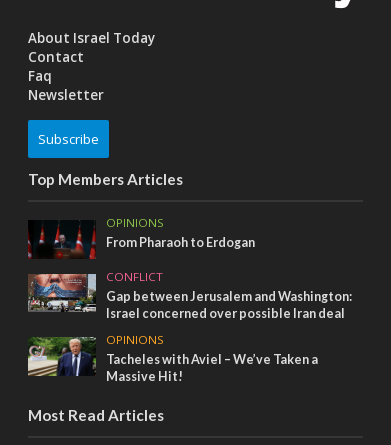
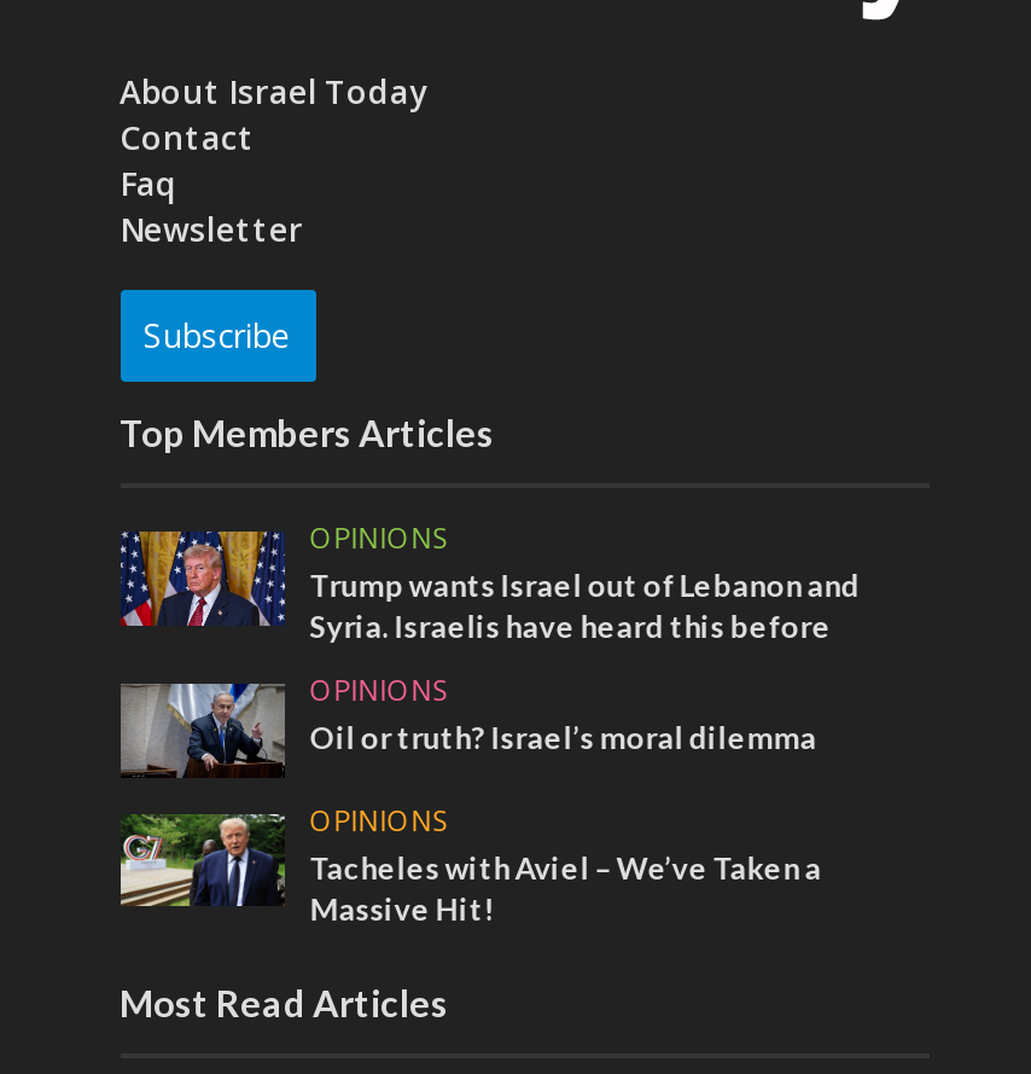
- [image]
- From Pharaoh to Erdogan
+ [image]
+ Trump wants Israel out of Lebanon and
+ Syria. Israelis have heard this before

- [image]
- CONFLICT
- Gap between Jerusalem and Washington:
- Israel concerned over possible Iran deal
+ [image]
+ OPINIONS
+ Oil or truth? Israel’s moral dilemma
